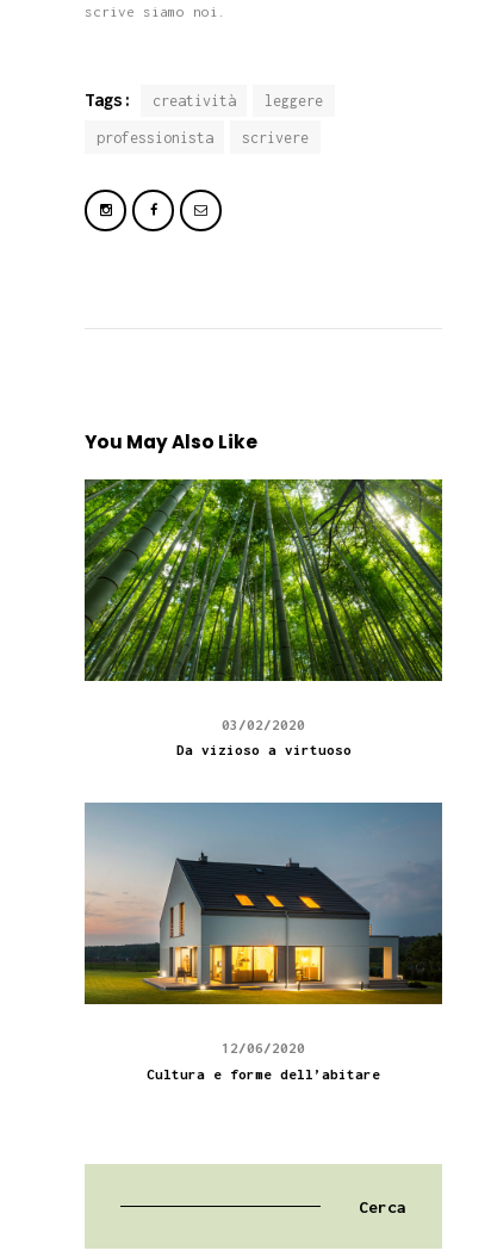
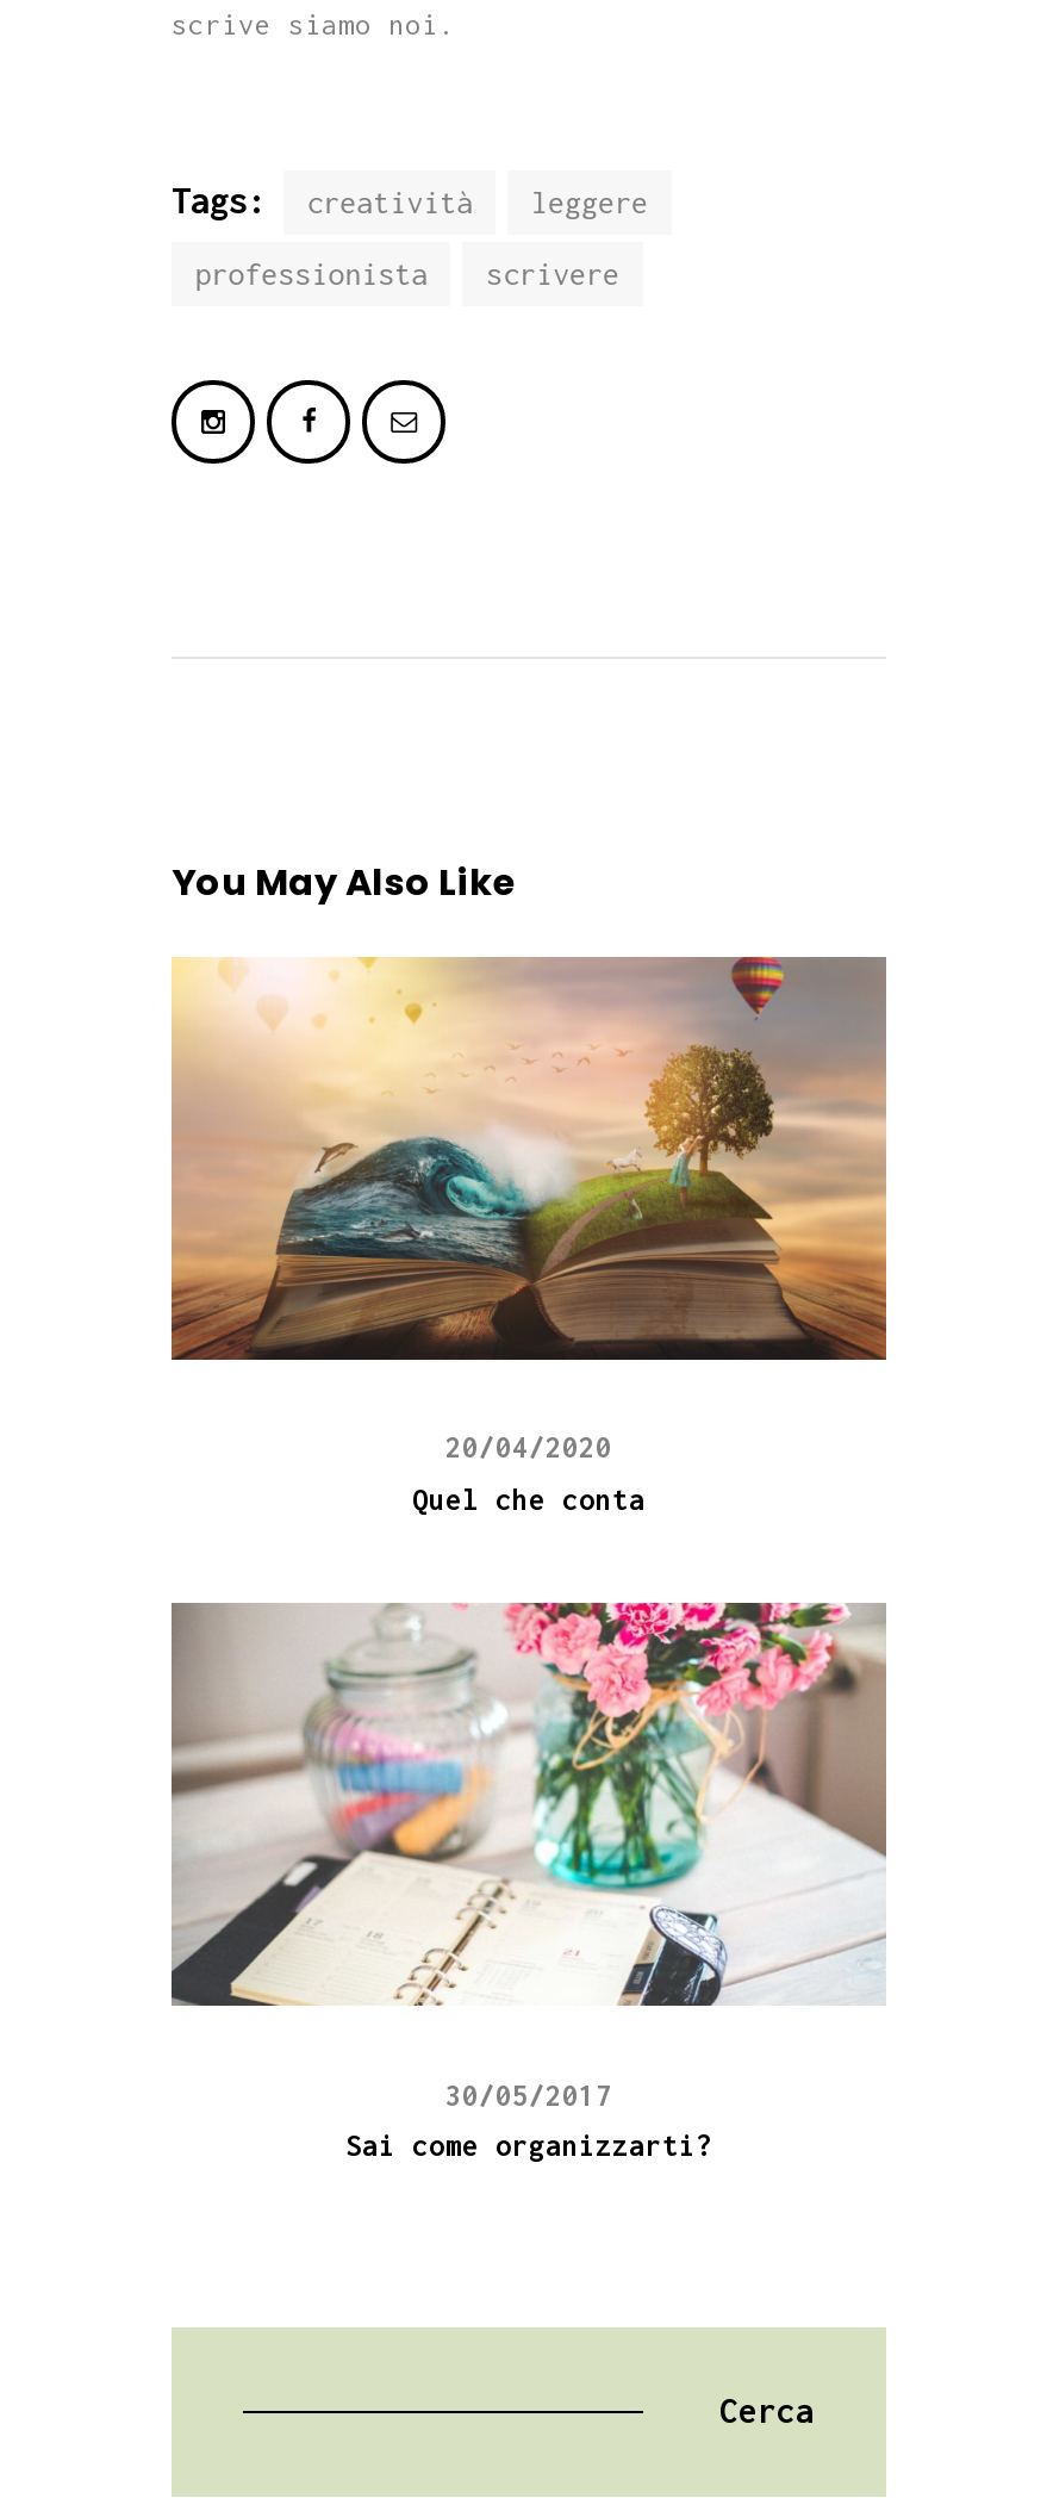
- [image]
- 03/02/2020
+ [image]
+ 20/04/2020

- Da vizioso a virtuoso
+ Quel che conta

- [image]
- 12/06/2020
+ [image]
+ 30/05/2017

- Cultura e forme dell’abitare
+ Sai come organizzarti?
